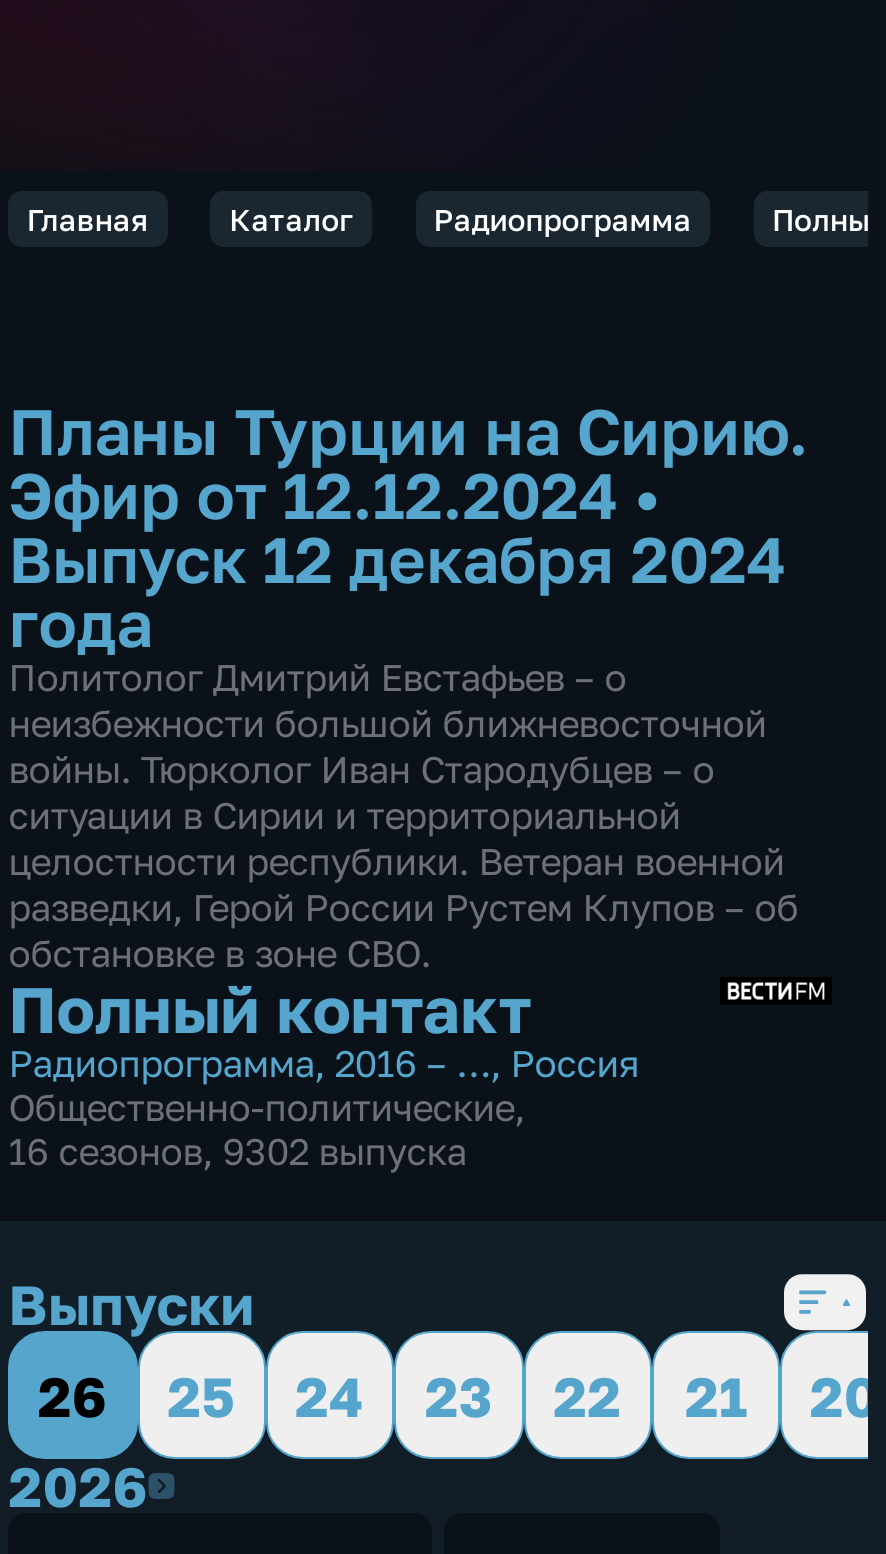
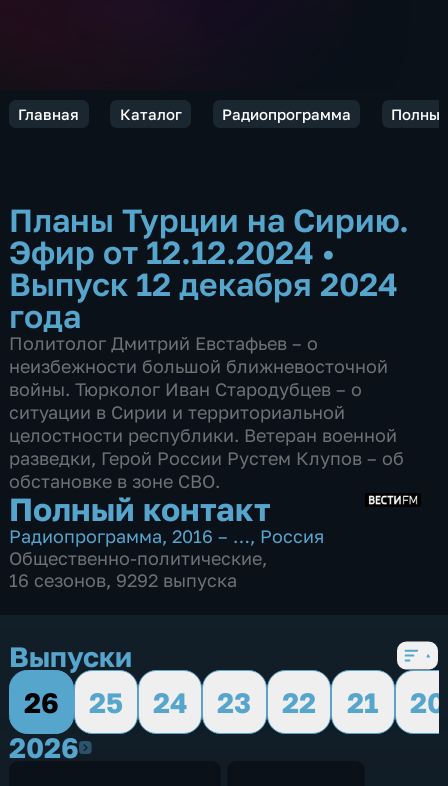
- 16 сезонов, 9302 выпуска
+ 16 сезонов, 9292 выпуска
